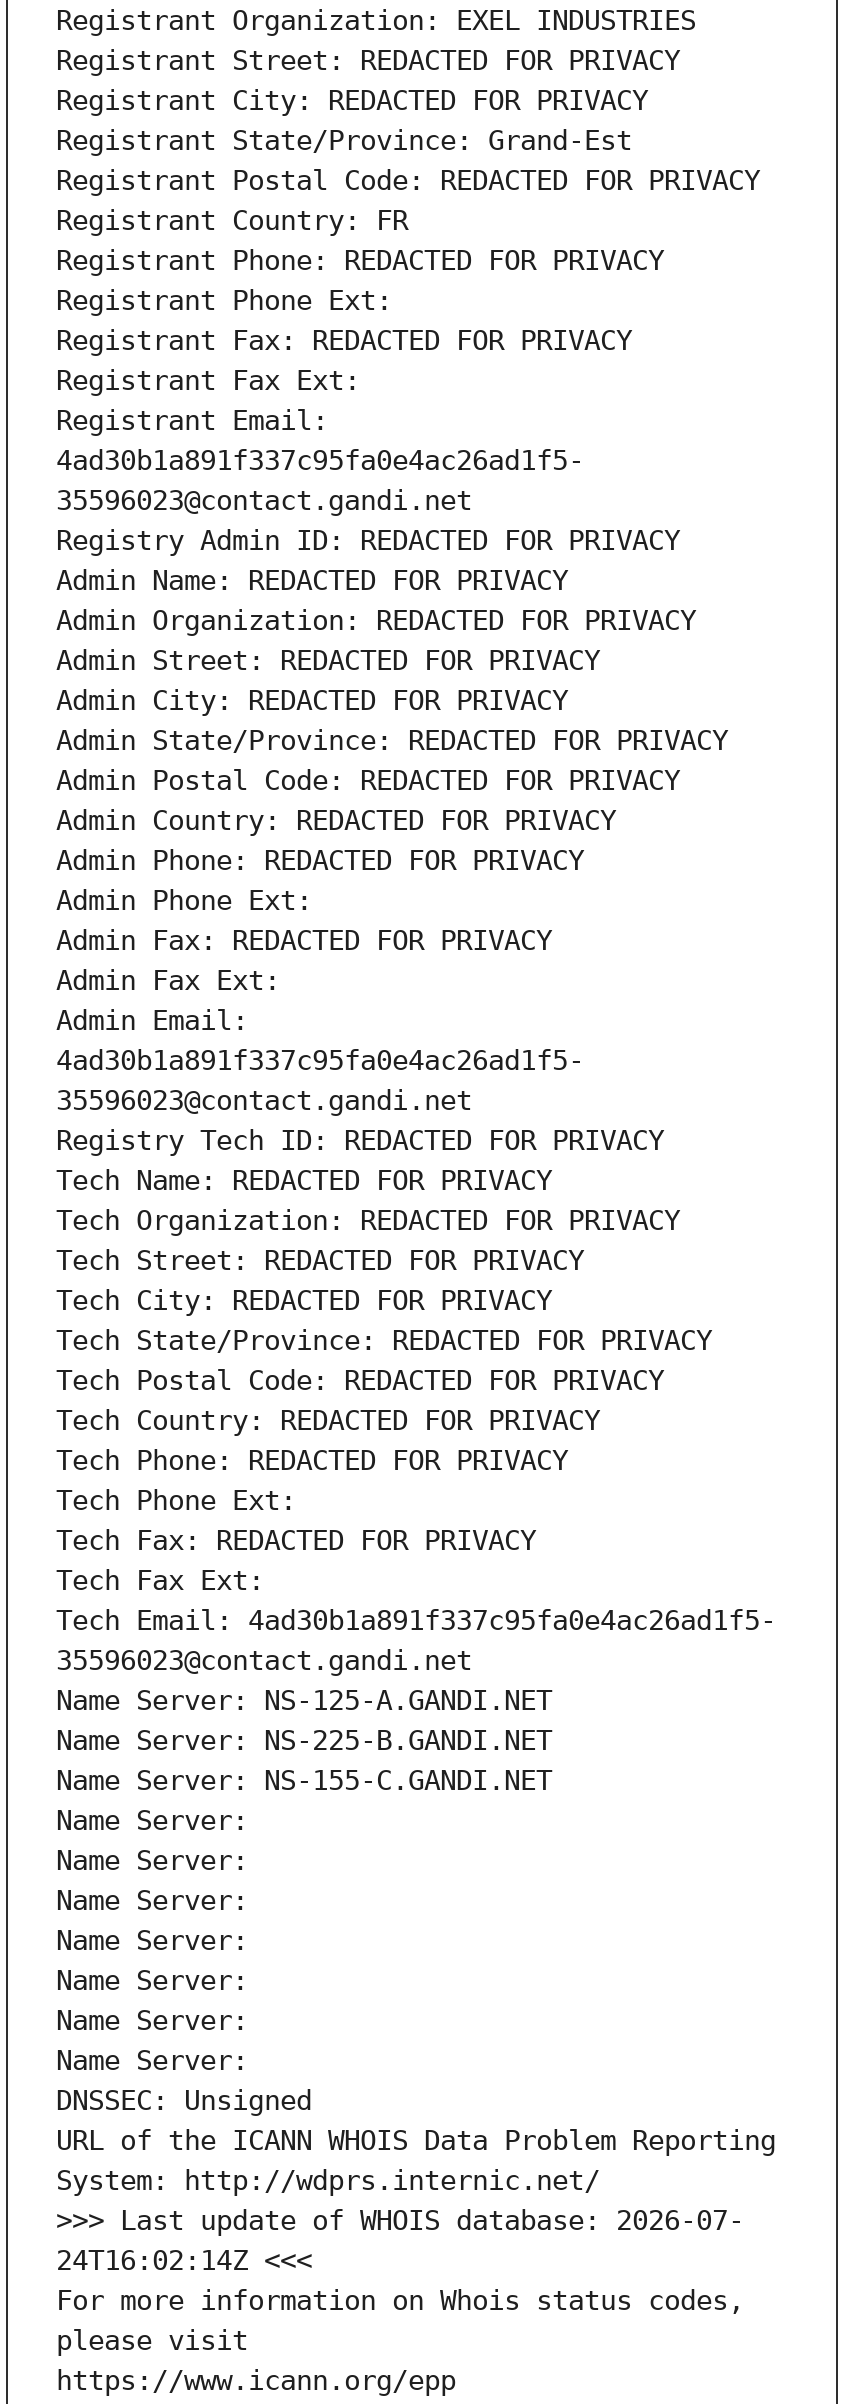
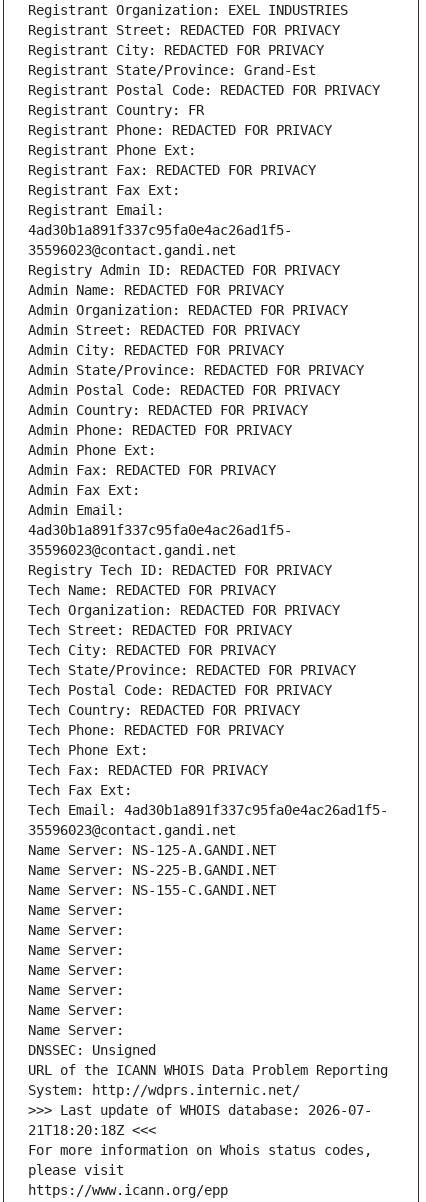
- 24T16:02:14Z <<<
+ 21T18:20:18Z <<<
